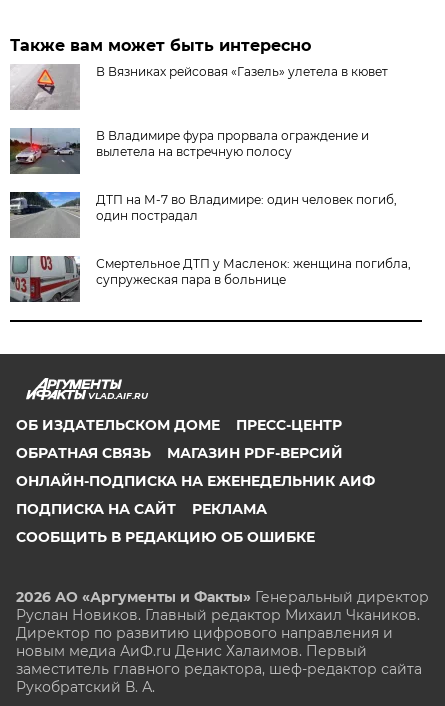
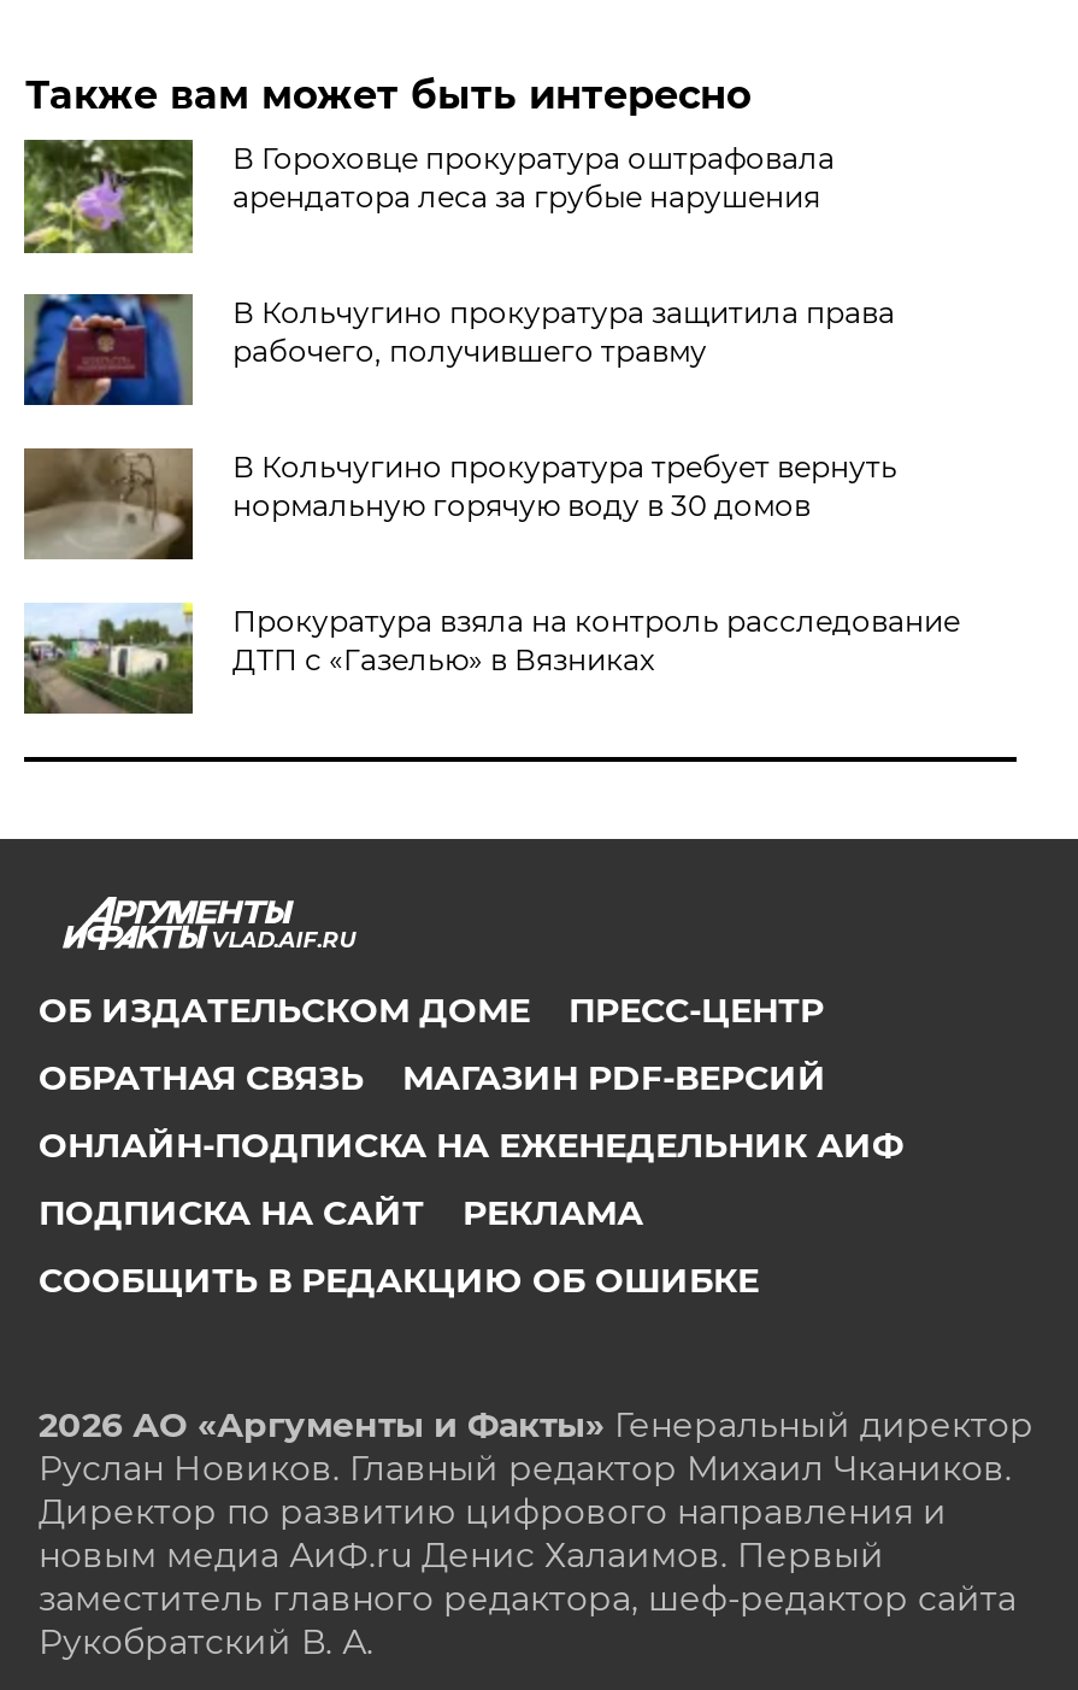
- [image]
- В Вязниках рейсовая «Газель» улетела в кювет
+ [image]
+ В Гороховце прокуратура оштрафовала
+ арендатора леса за грубые нарушения

- [image]
- В Владимире фура прорвала ограждение и
- вылетела на встречную полосу
+ [image]
+ В Кольчугино прокуратура защитила права
+ рабочего, получившего травму

- [image]
- ДТП на М-7 во Владимире: один человек погиб,
- один пострадал
+ [image]
+ В Кольчугино прокуратура требует вернуть
+ нормальную горячую воду в 30 домов

- [image]
- Смертельное ДТП у Масленок: женщина погибла,
- супружеская пара в больнице
+ [image]
+ Прокуратура взяла на контроль расследование
+ ДТП с «Газелью» в Вязниках
